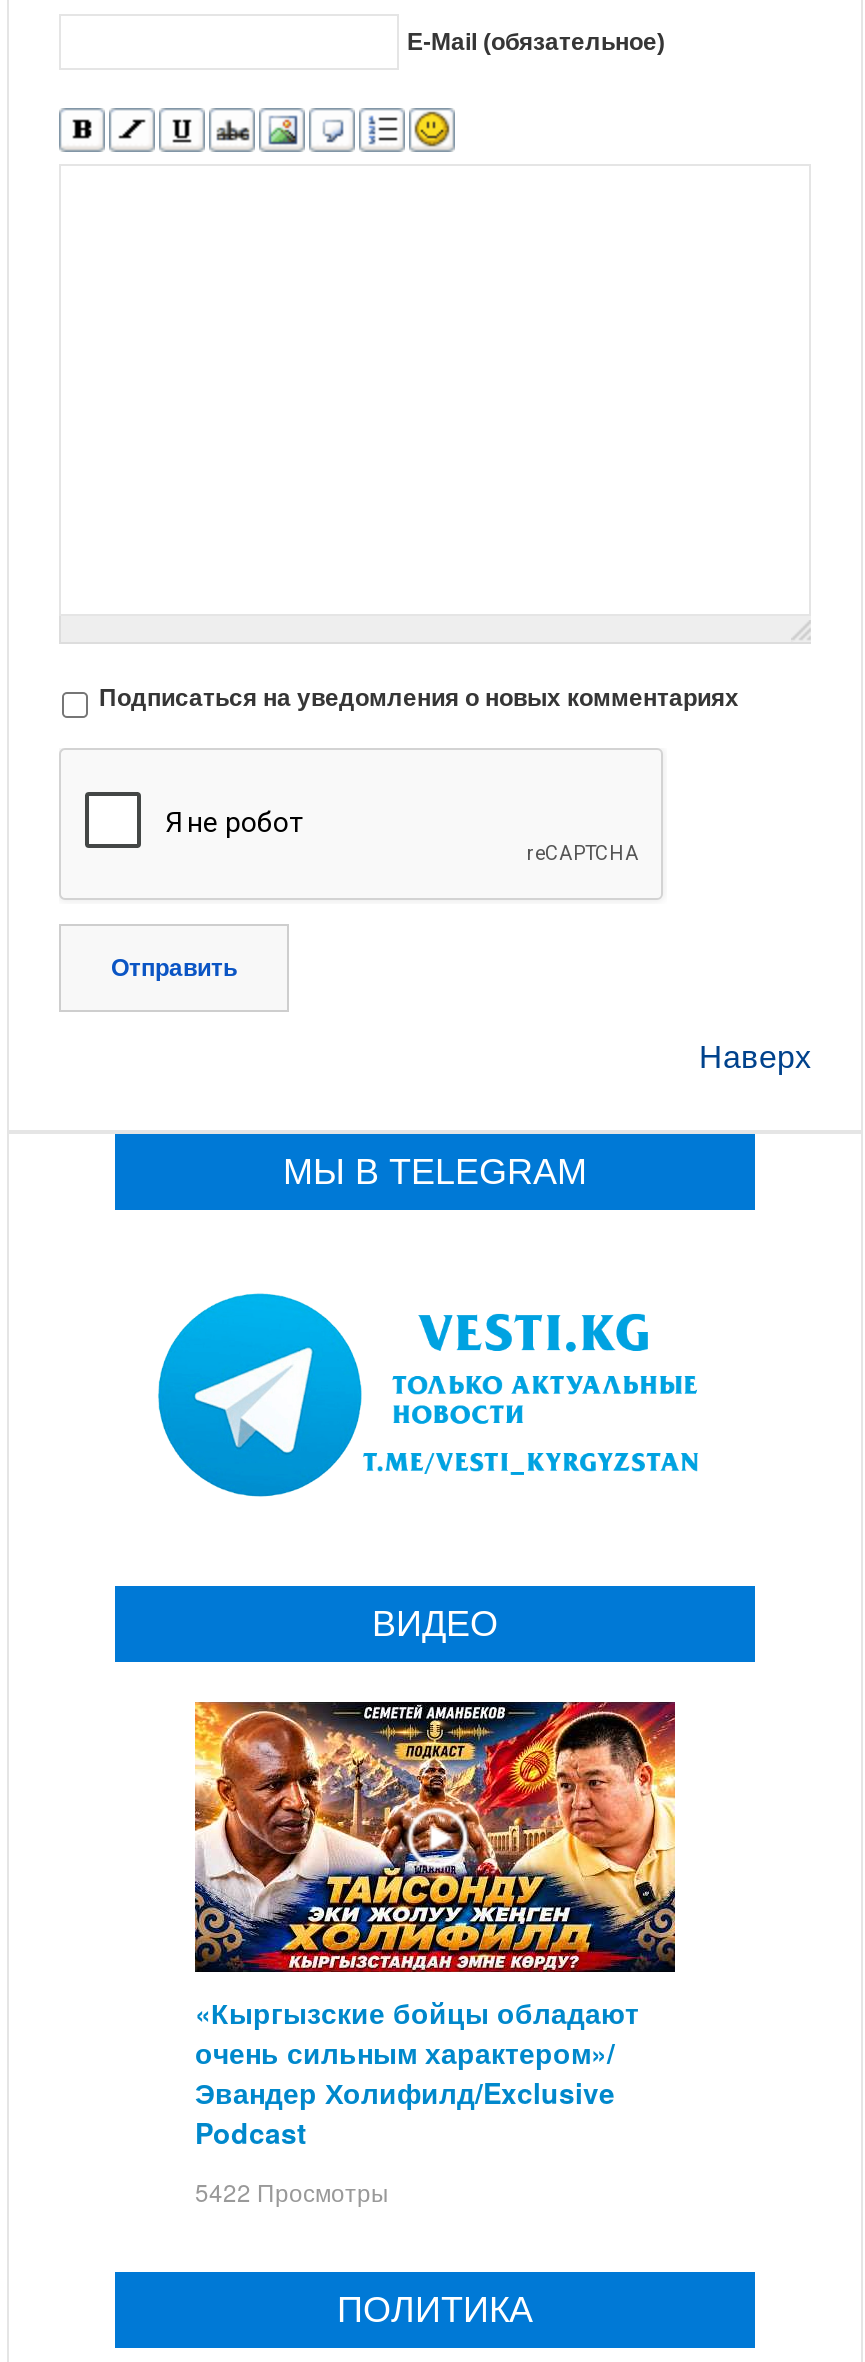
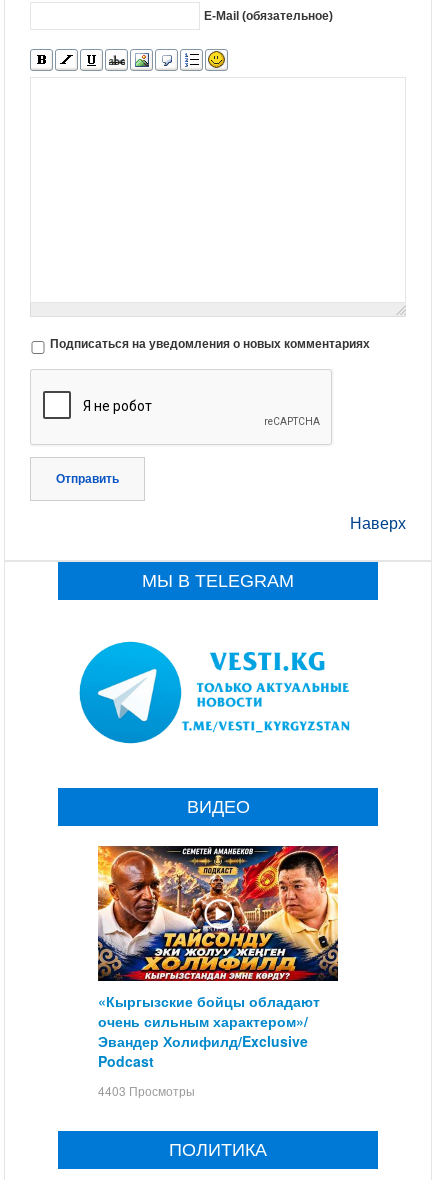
- 5422 Просмотры
+ 4403 Просмотры
